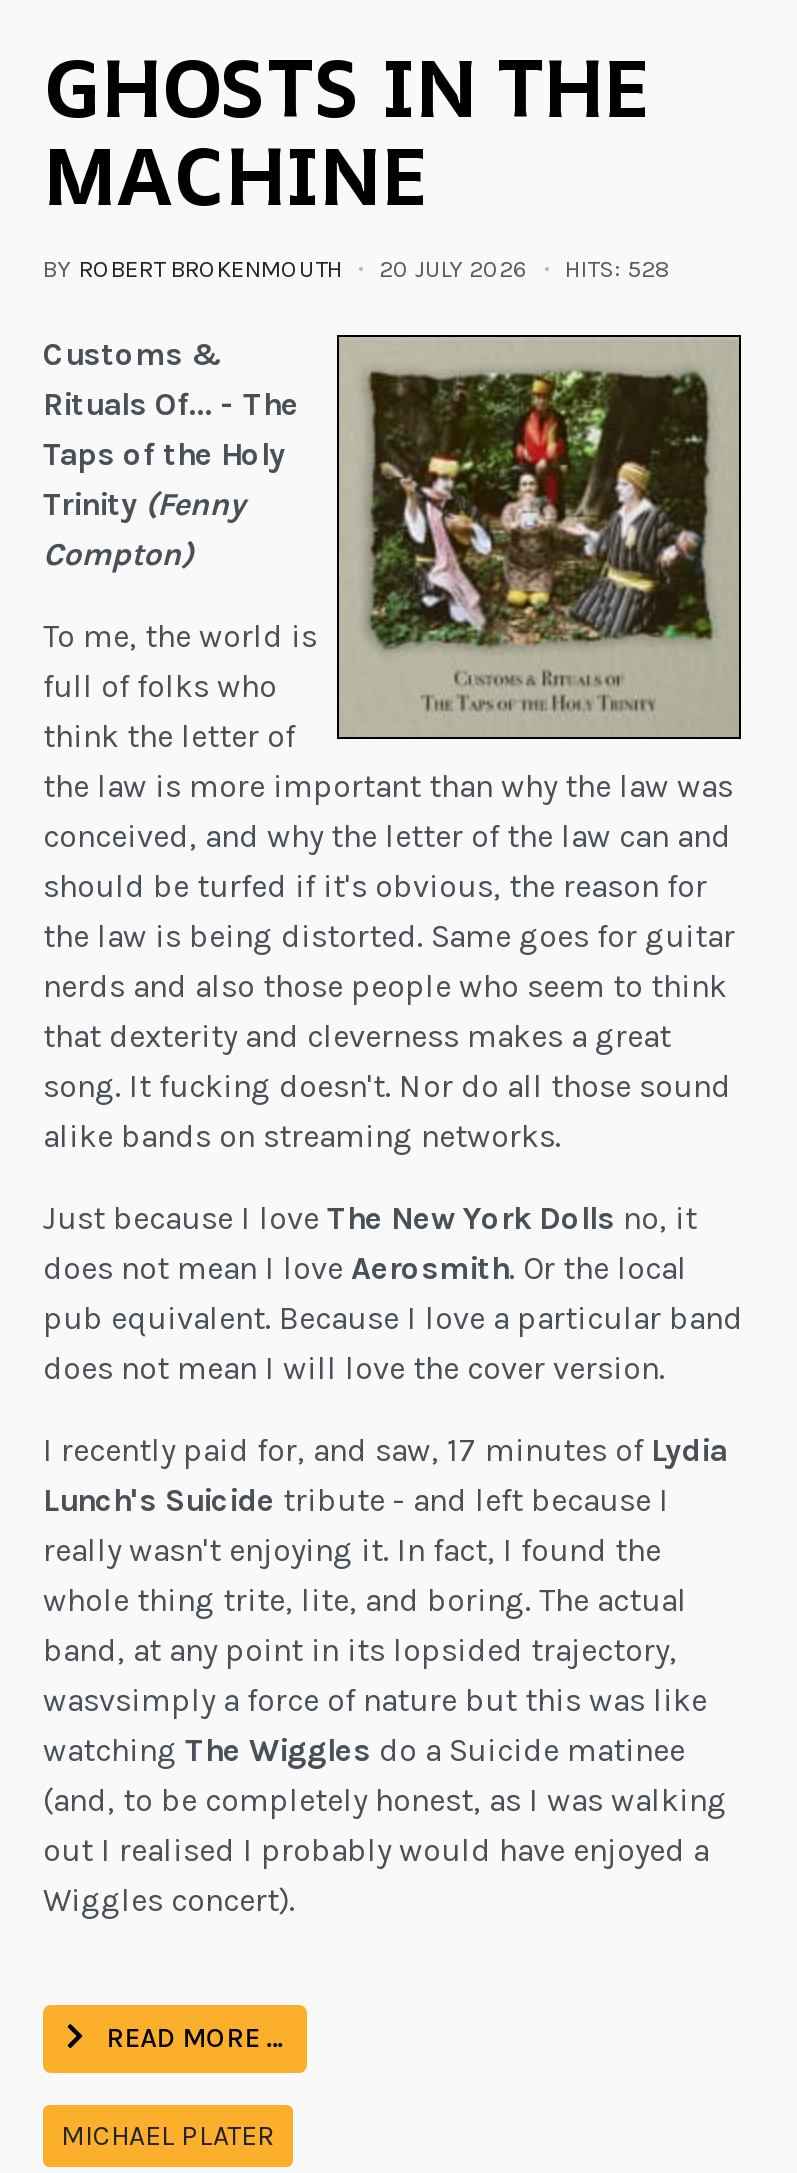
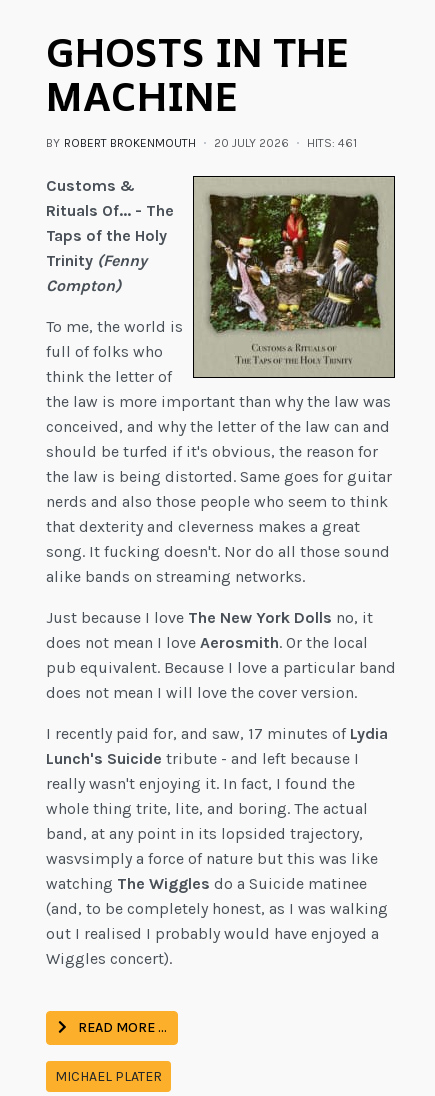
- BY ROBERT BROKENMOUTH 20 JULY 2026 HITS: 528
+ BY ROBERT BROKENMOUTH 20 JULY 2026 HITS: 461
